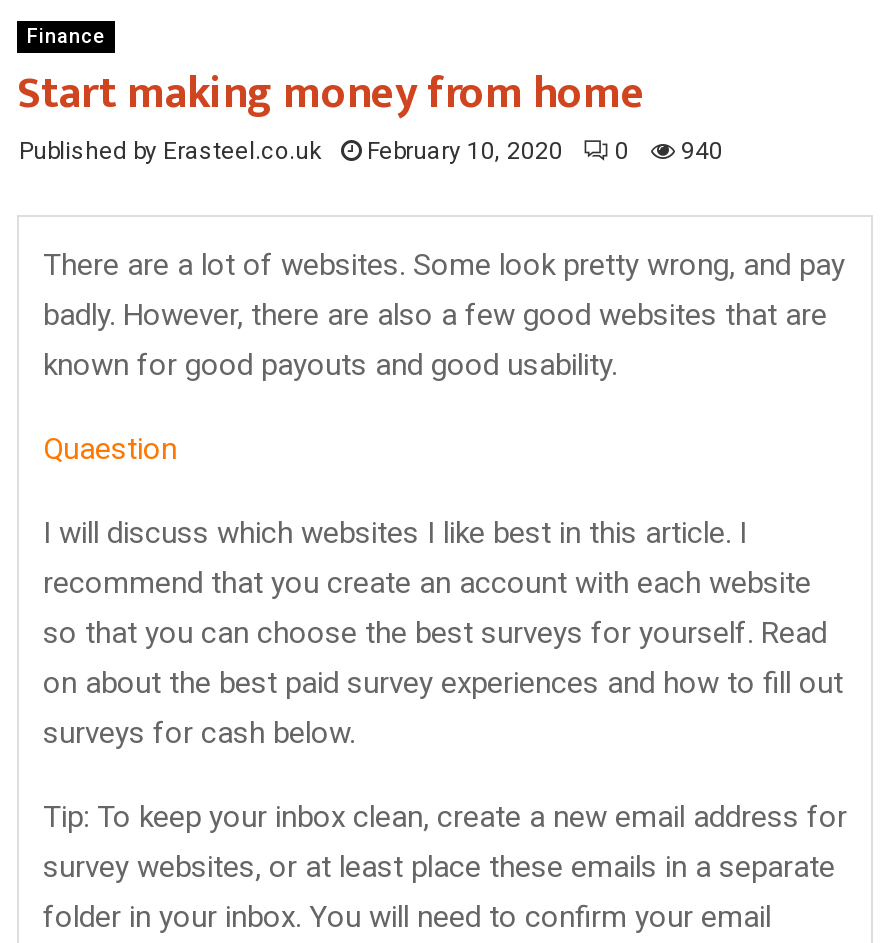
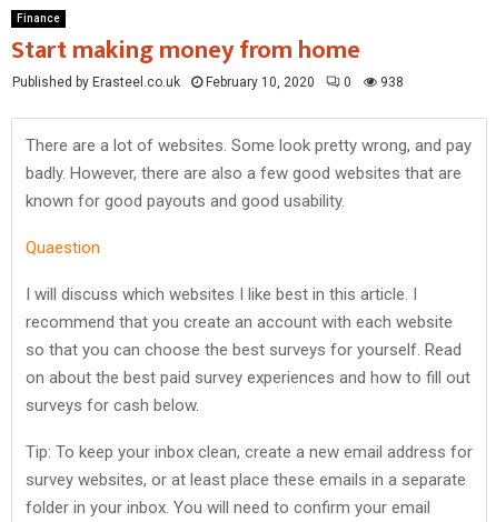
- Published by Erasteel.co.uk February 10, 2020 0 940
+ Published by Erasteel.co.uk February 10, 2020 0 938
